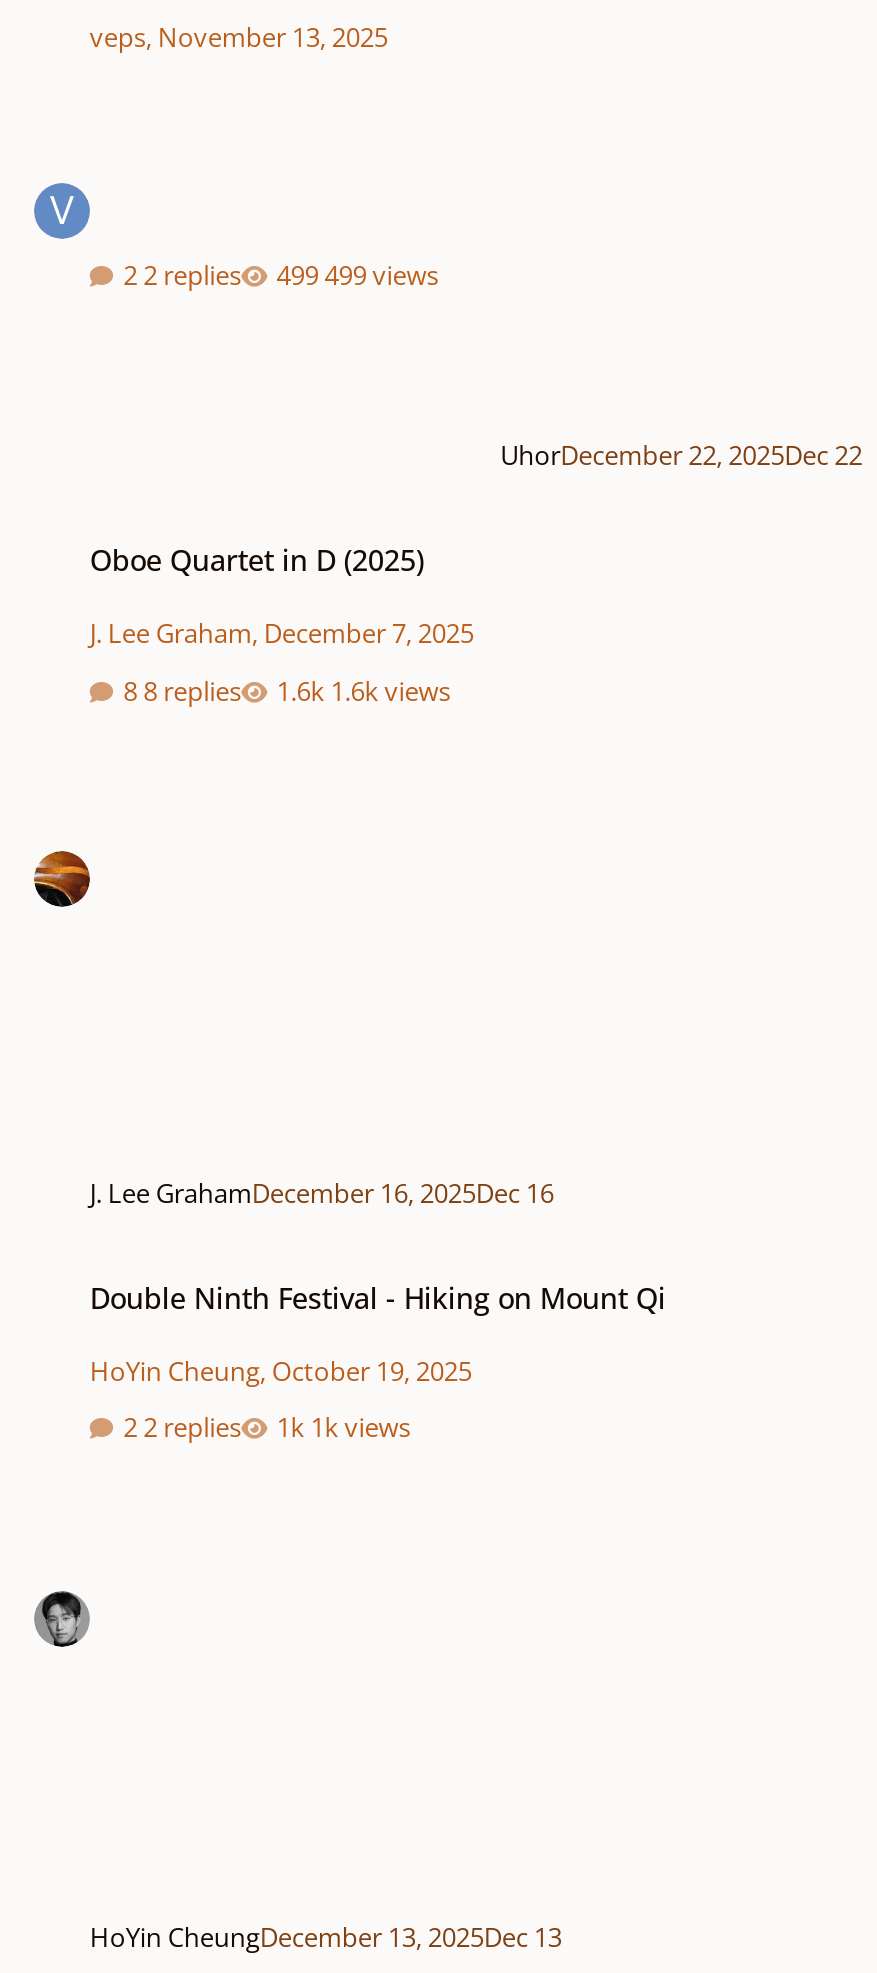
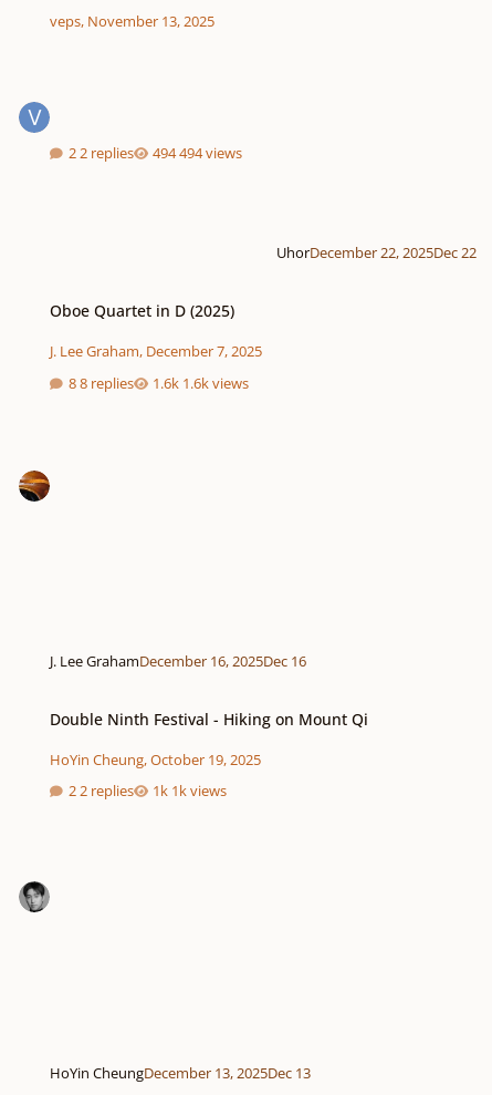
- 499 views
+ 494 views
